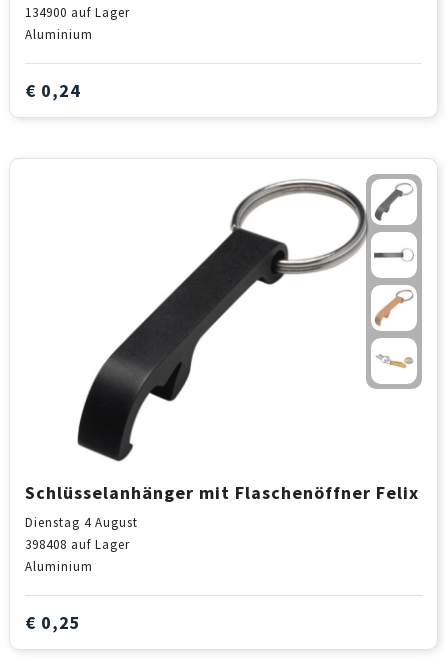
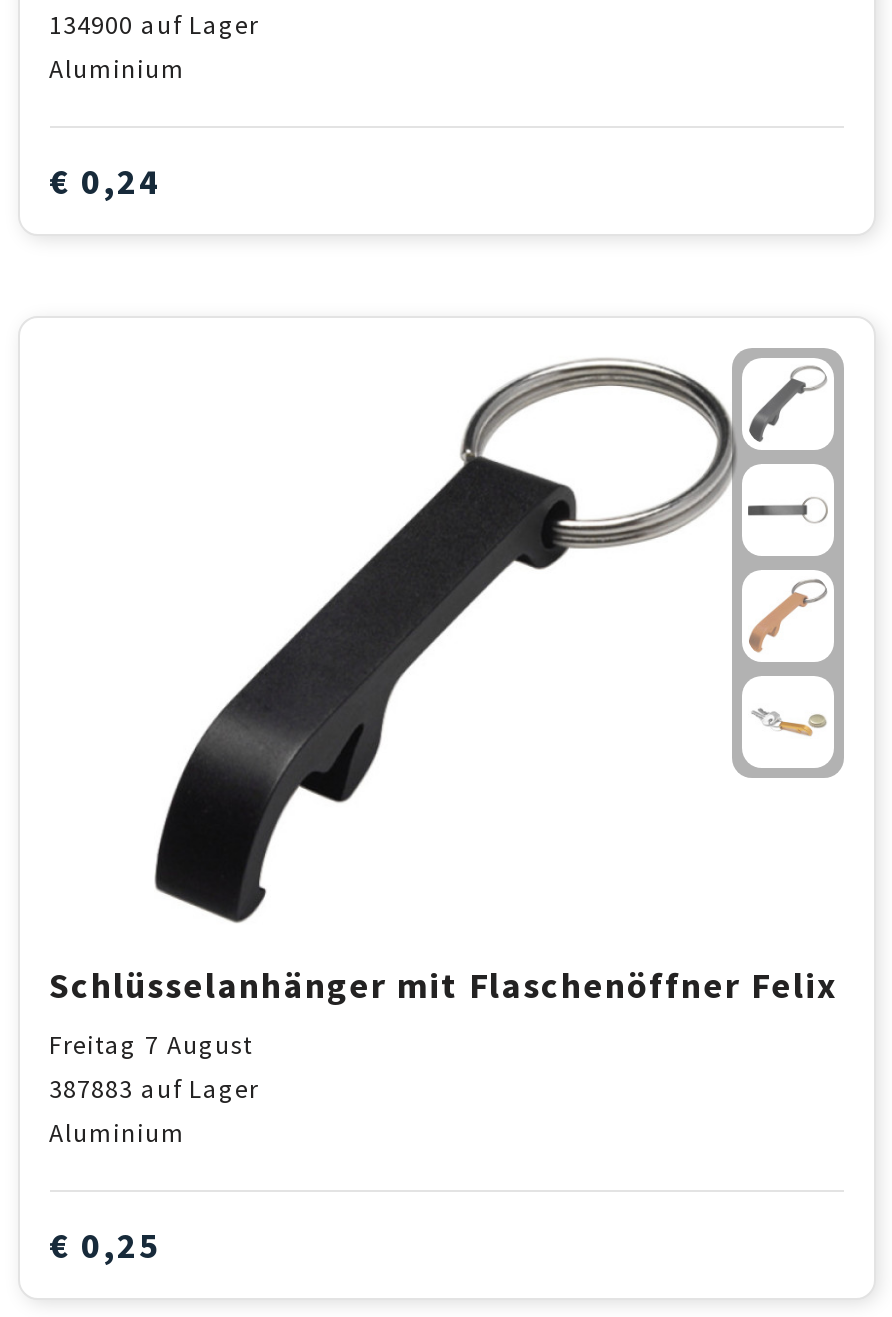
- Dienstag 4 August
+ Freitag 7 August

- 398408 auf Lager
+ 387883 auf Lager
